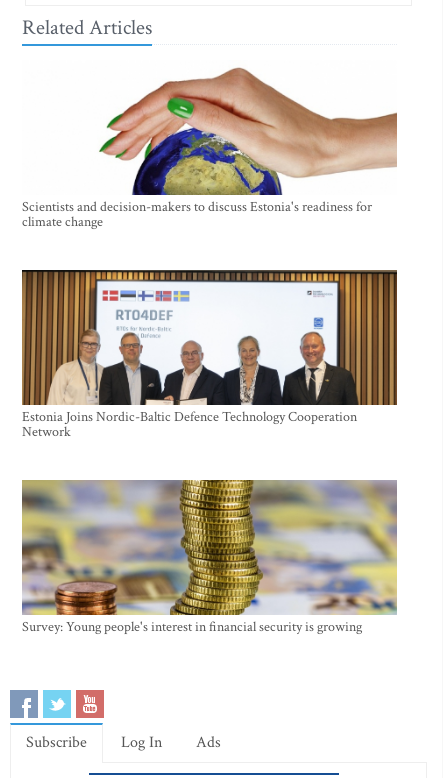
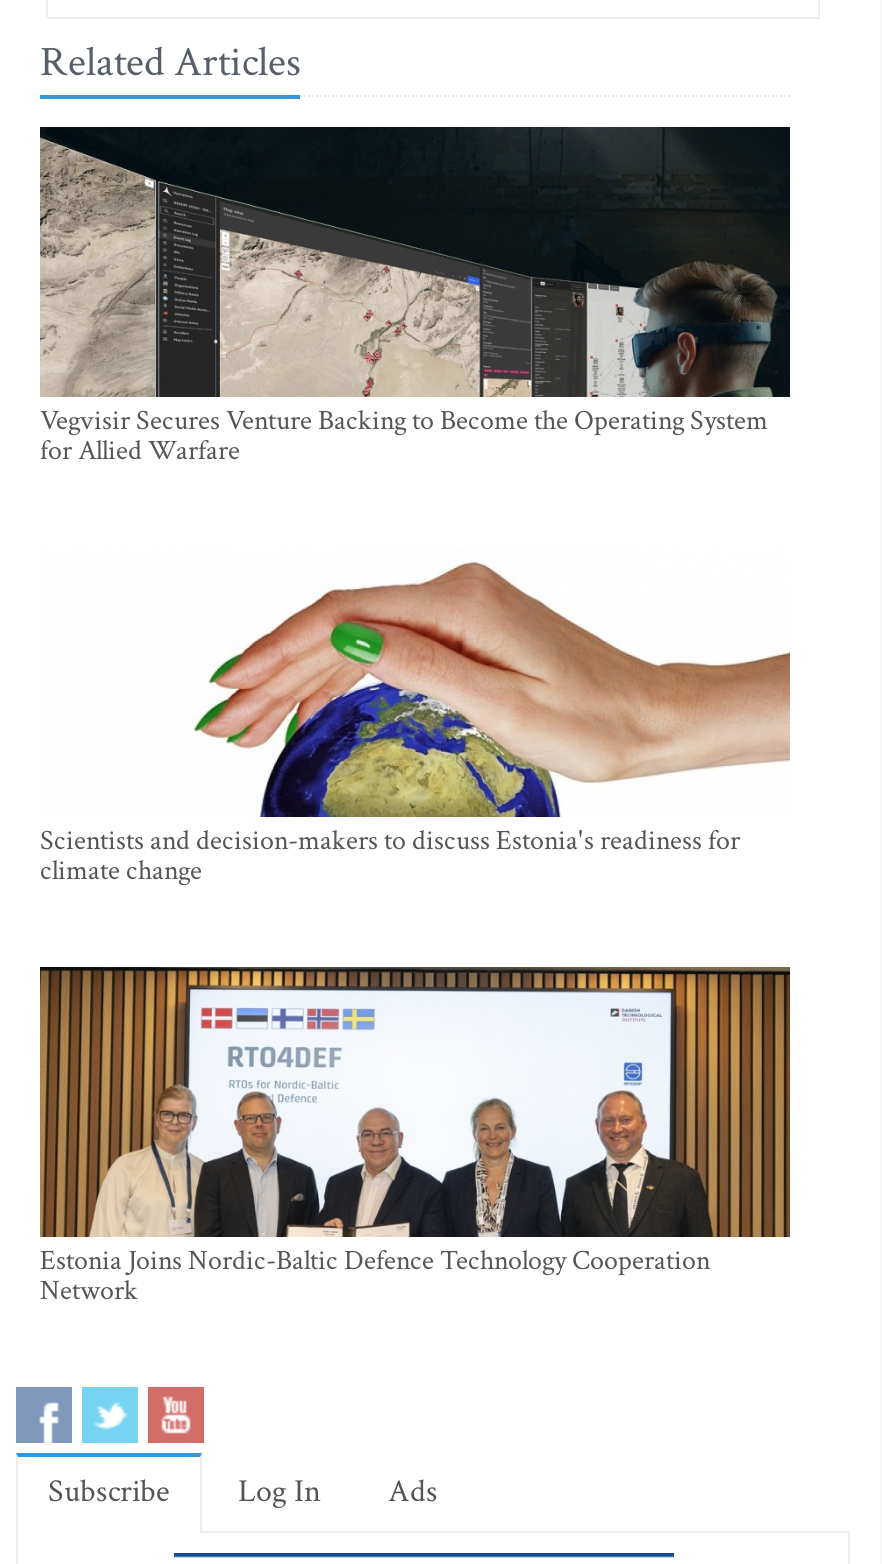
+ [image]
+ Vegvisir Secures Venture Backing to Become the Operating System
+ for Allied Warfare

moved down: [image] | Scientists and decision-makers to discuss Estonia's readiness for | climate change | Estonia Joins Nordic-Baltic Defence Technology Cooperation | Network

- [image]
- Survey: Young people's interest in financial security is growing
